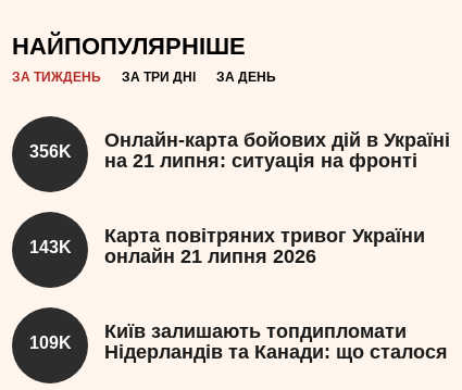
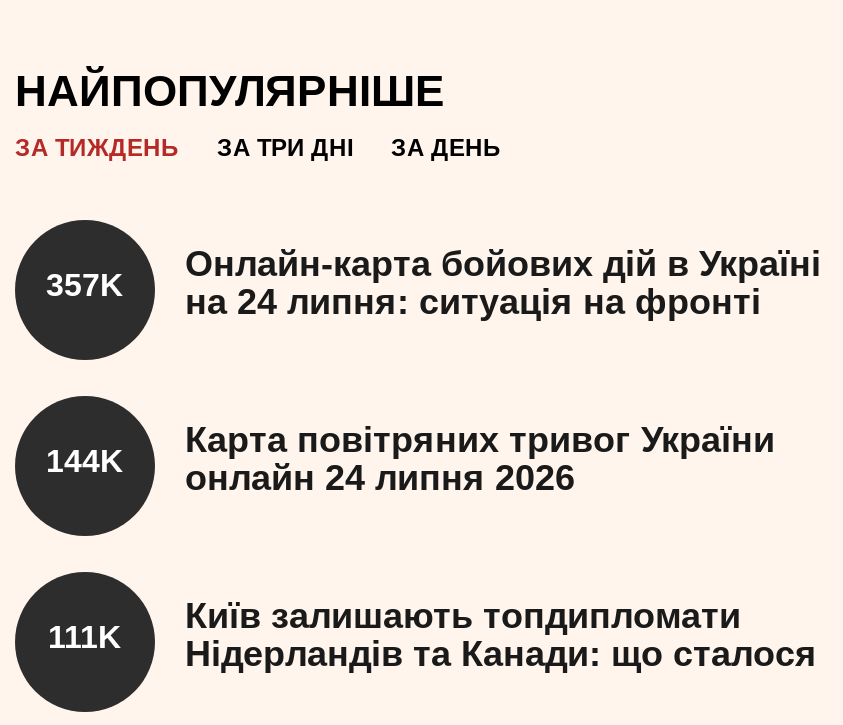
- 356K
+ 357K

- на 21 липня: ситуація на фронті
+ на 24 липня: ситуація на фронті

- 143K
+ 144K

- онлайн 21 липня 2026
+ онлайн 24 липня 2026

- 109K Нідерландів та Канади: що сталося
+ 111K Нідерландів та Канади: що сталося
